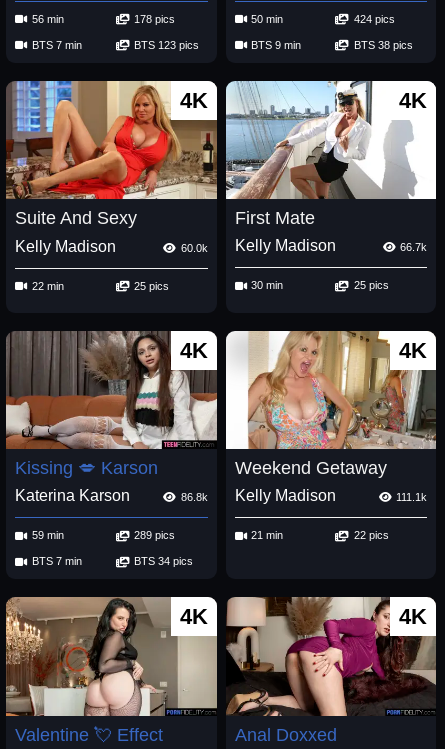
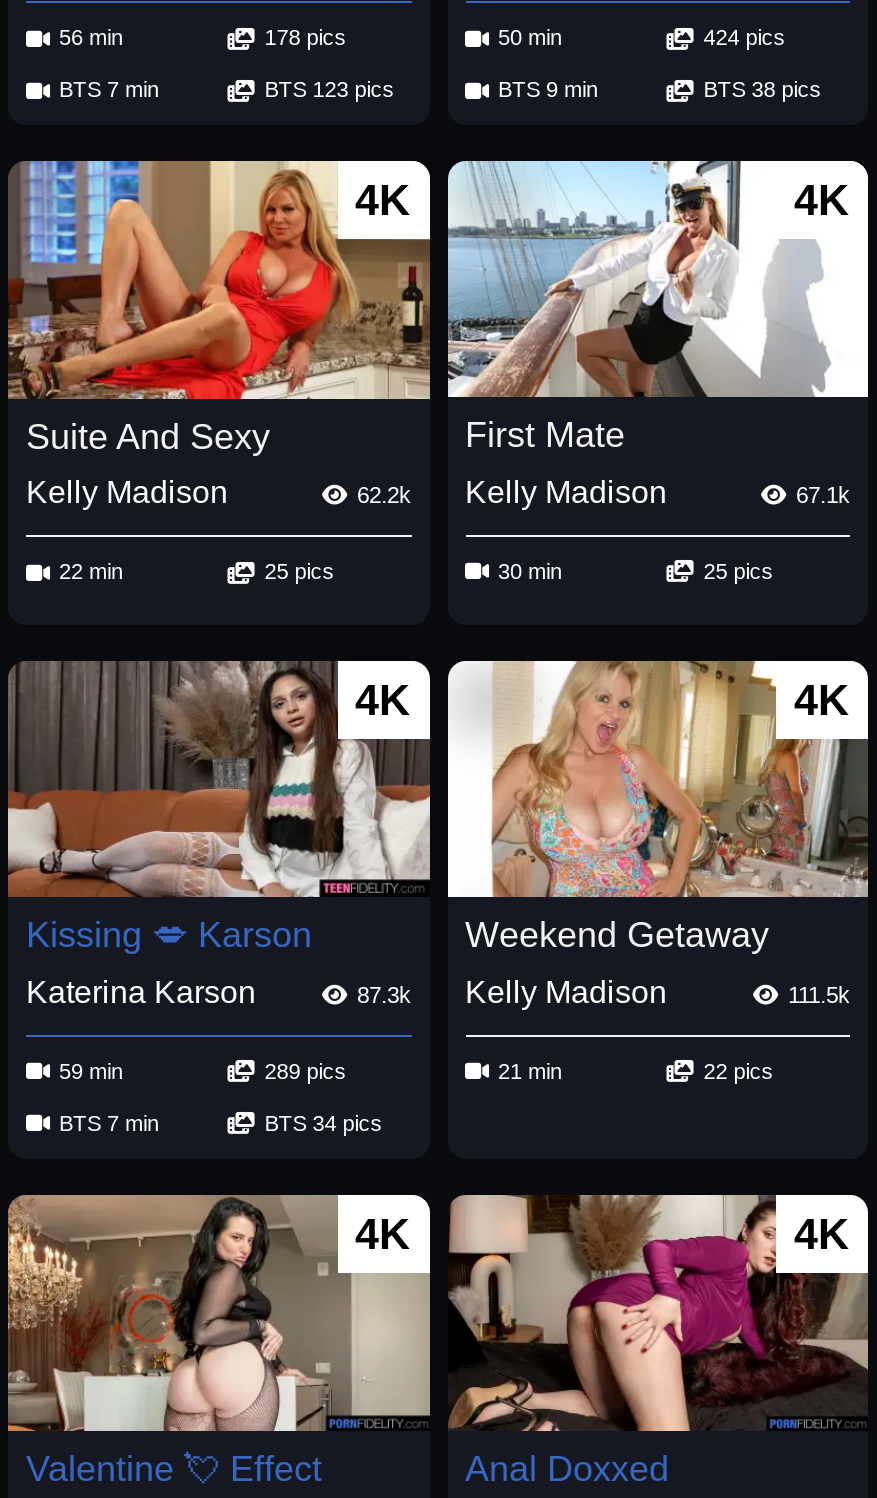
- 60.0k
+ 62.2k

- 66.7k
+ 67.1k

- 86.8k
+ 87.3k

- 111.1k
+ 111.5k
